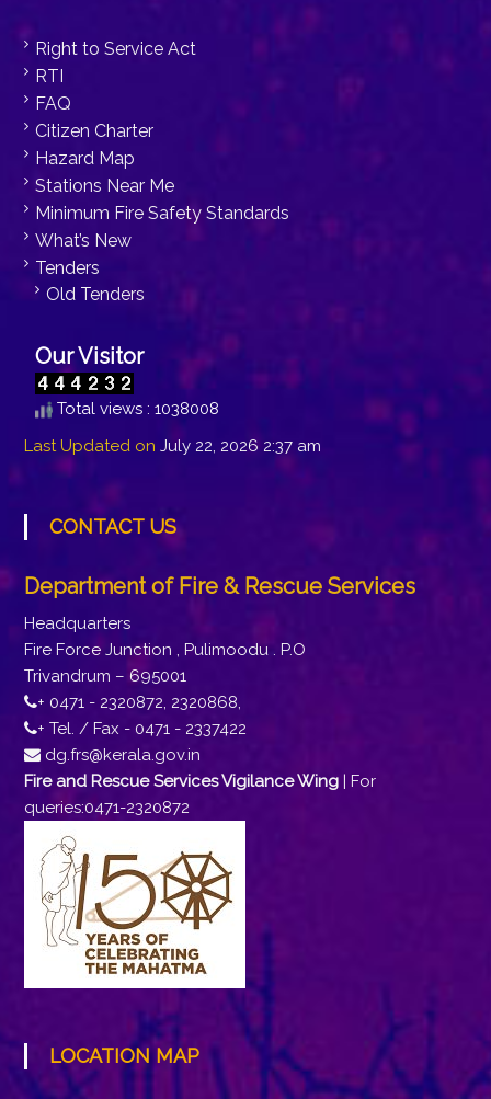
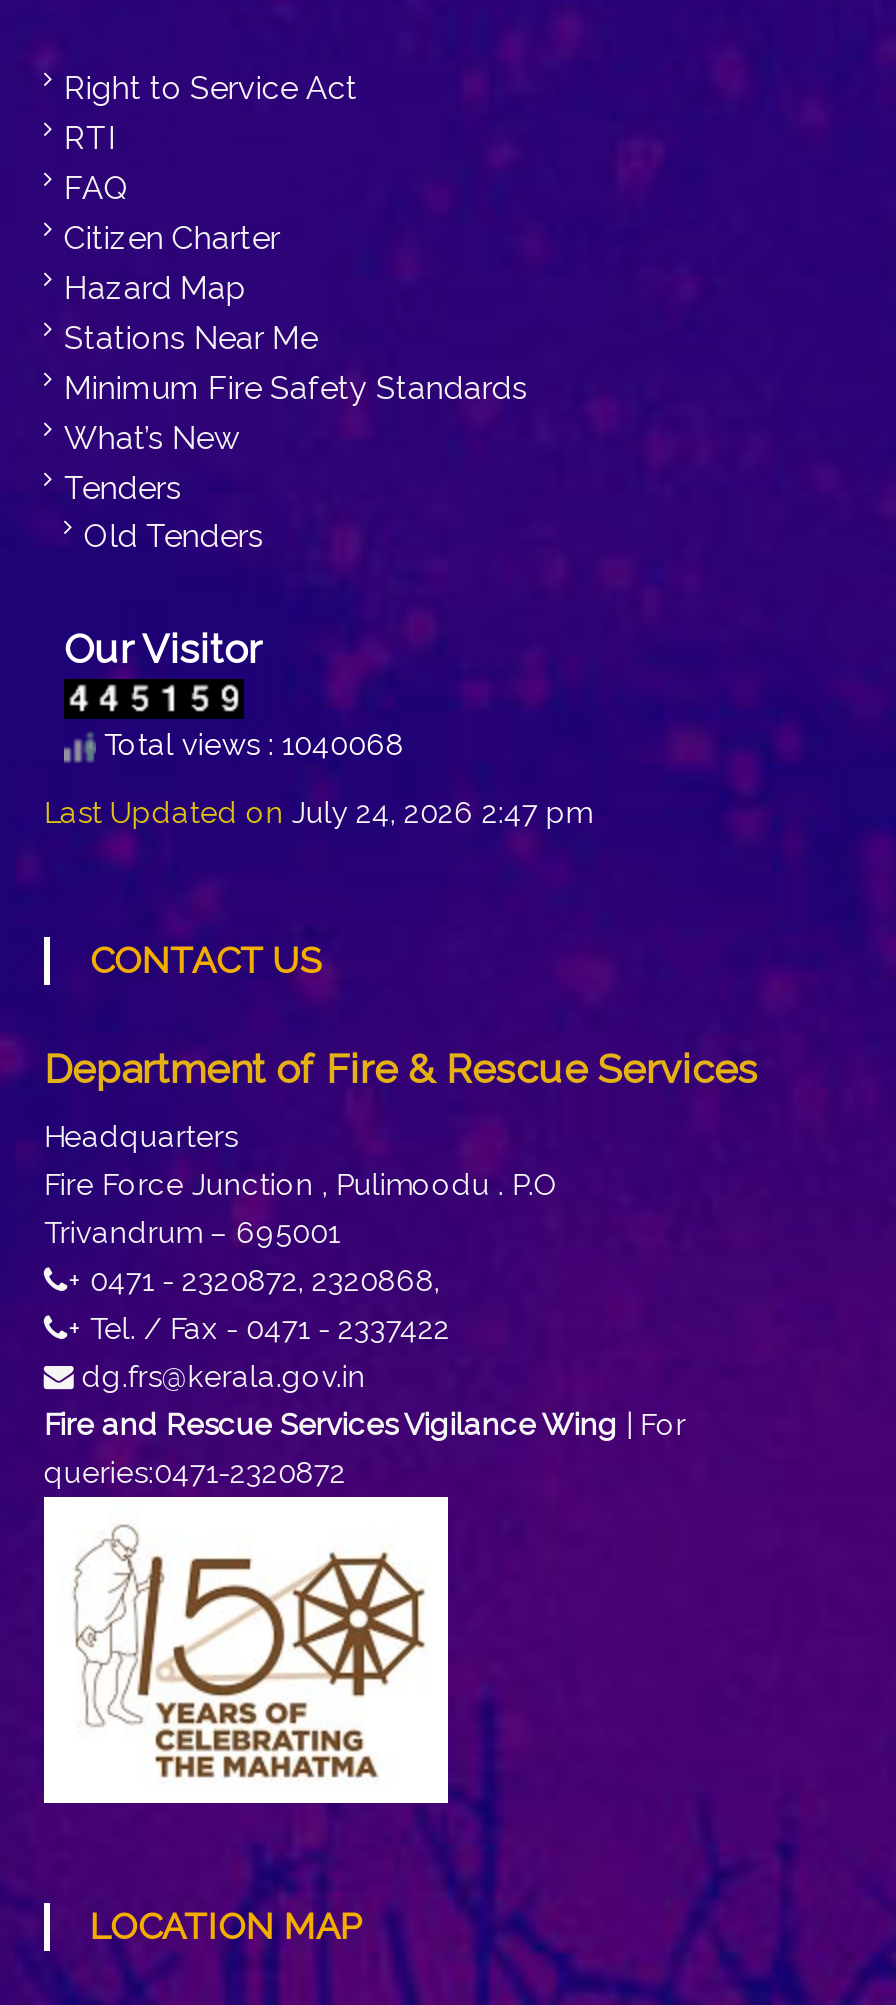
- Total views : 1038008
+ Total views : 1040068

- Last Updated on July 22, 2026 2:37 am
+ Last Updated on July 24, 2026 2:47 pm
